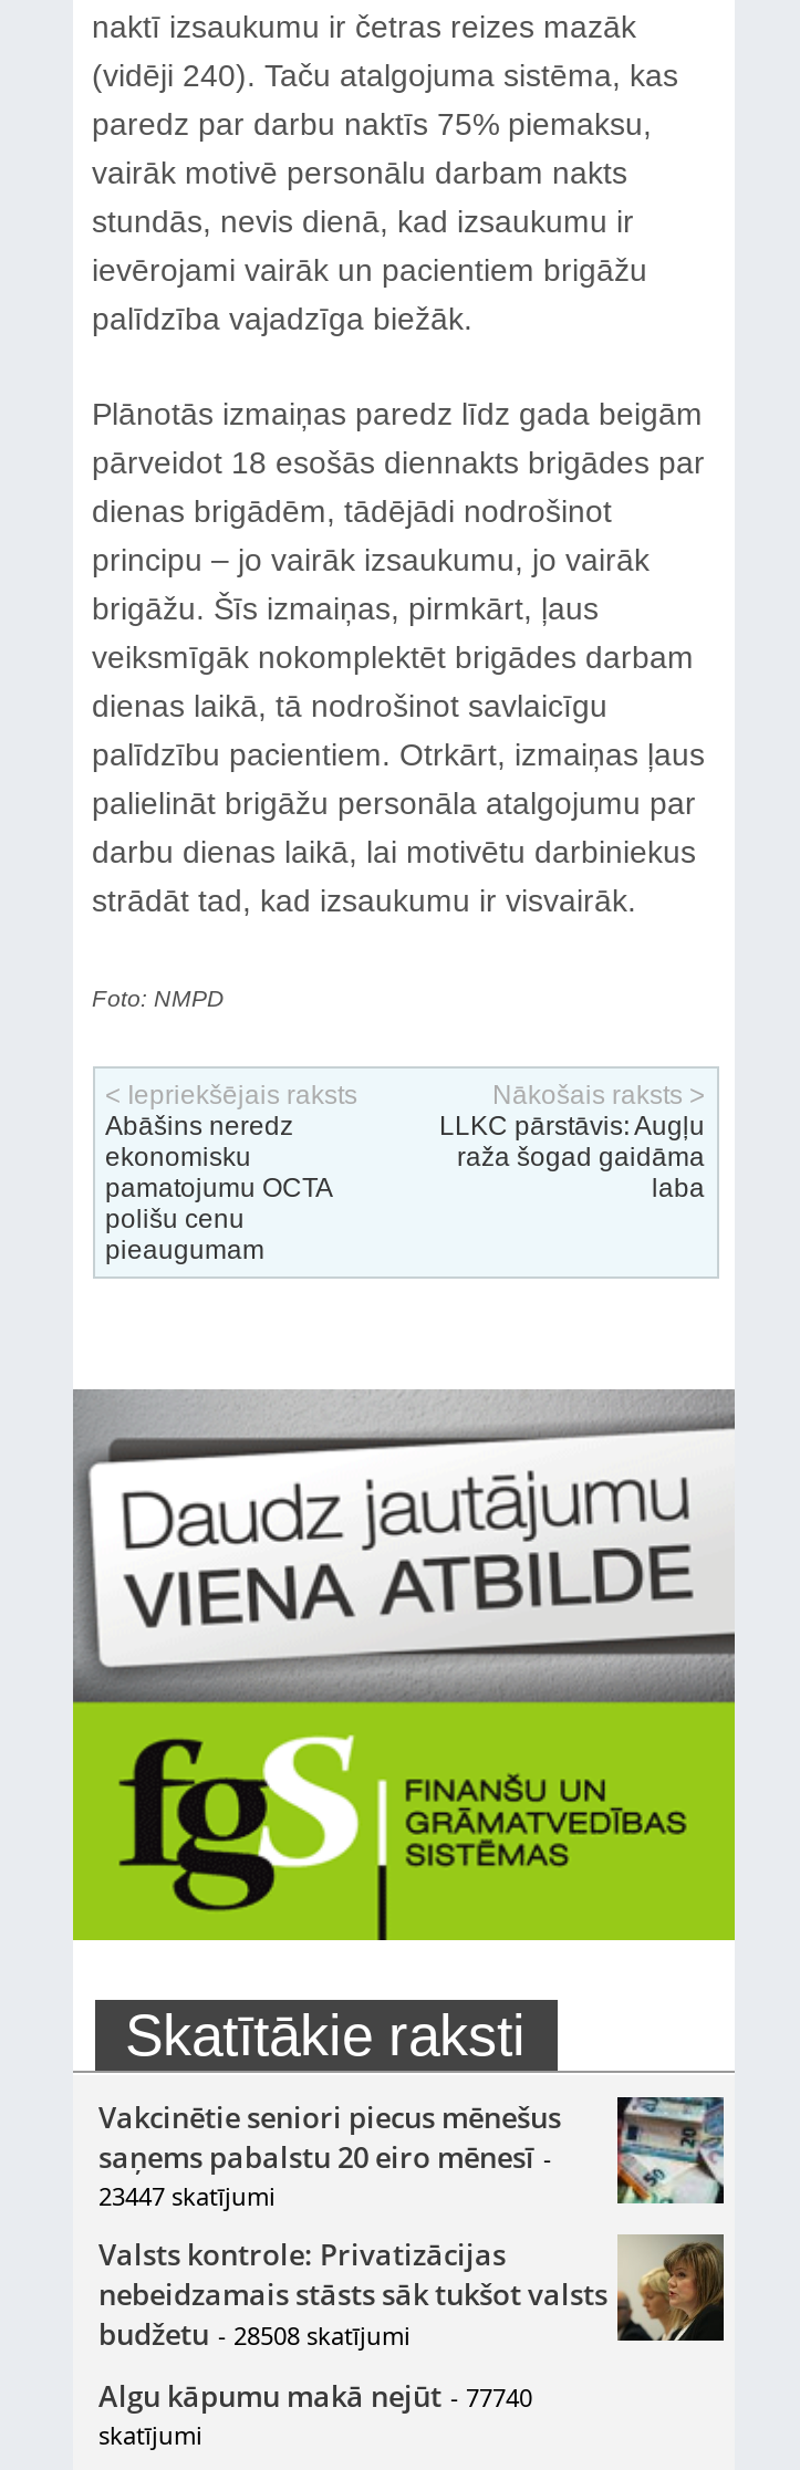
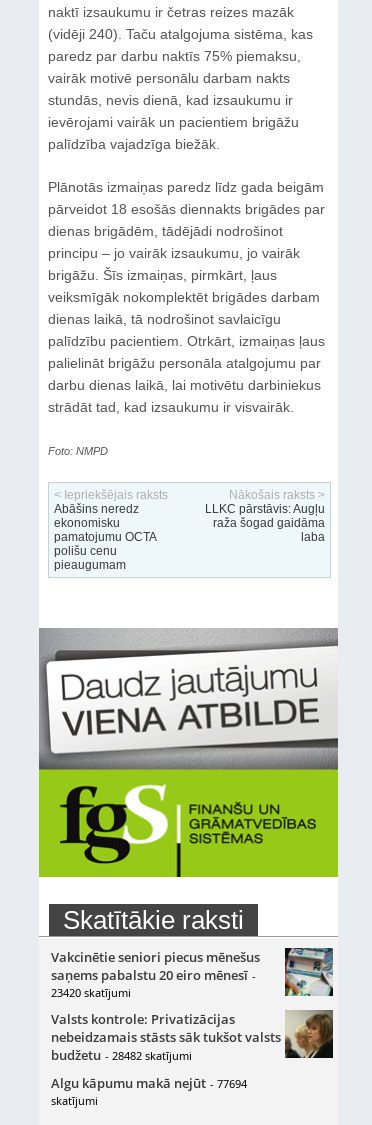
- 23447 skatījumi
+ 23420 skatījumi

- budžetu - 28508 skatījumi
+ budžetu - 28482 skatījumi

- Algu kāpumu makā nejūt - 77740
+ Algu kāpumu makā nejūt - 77694
